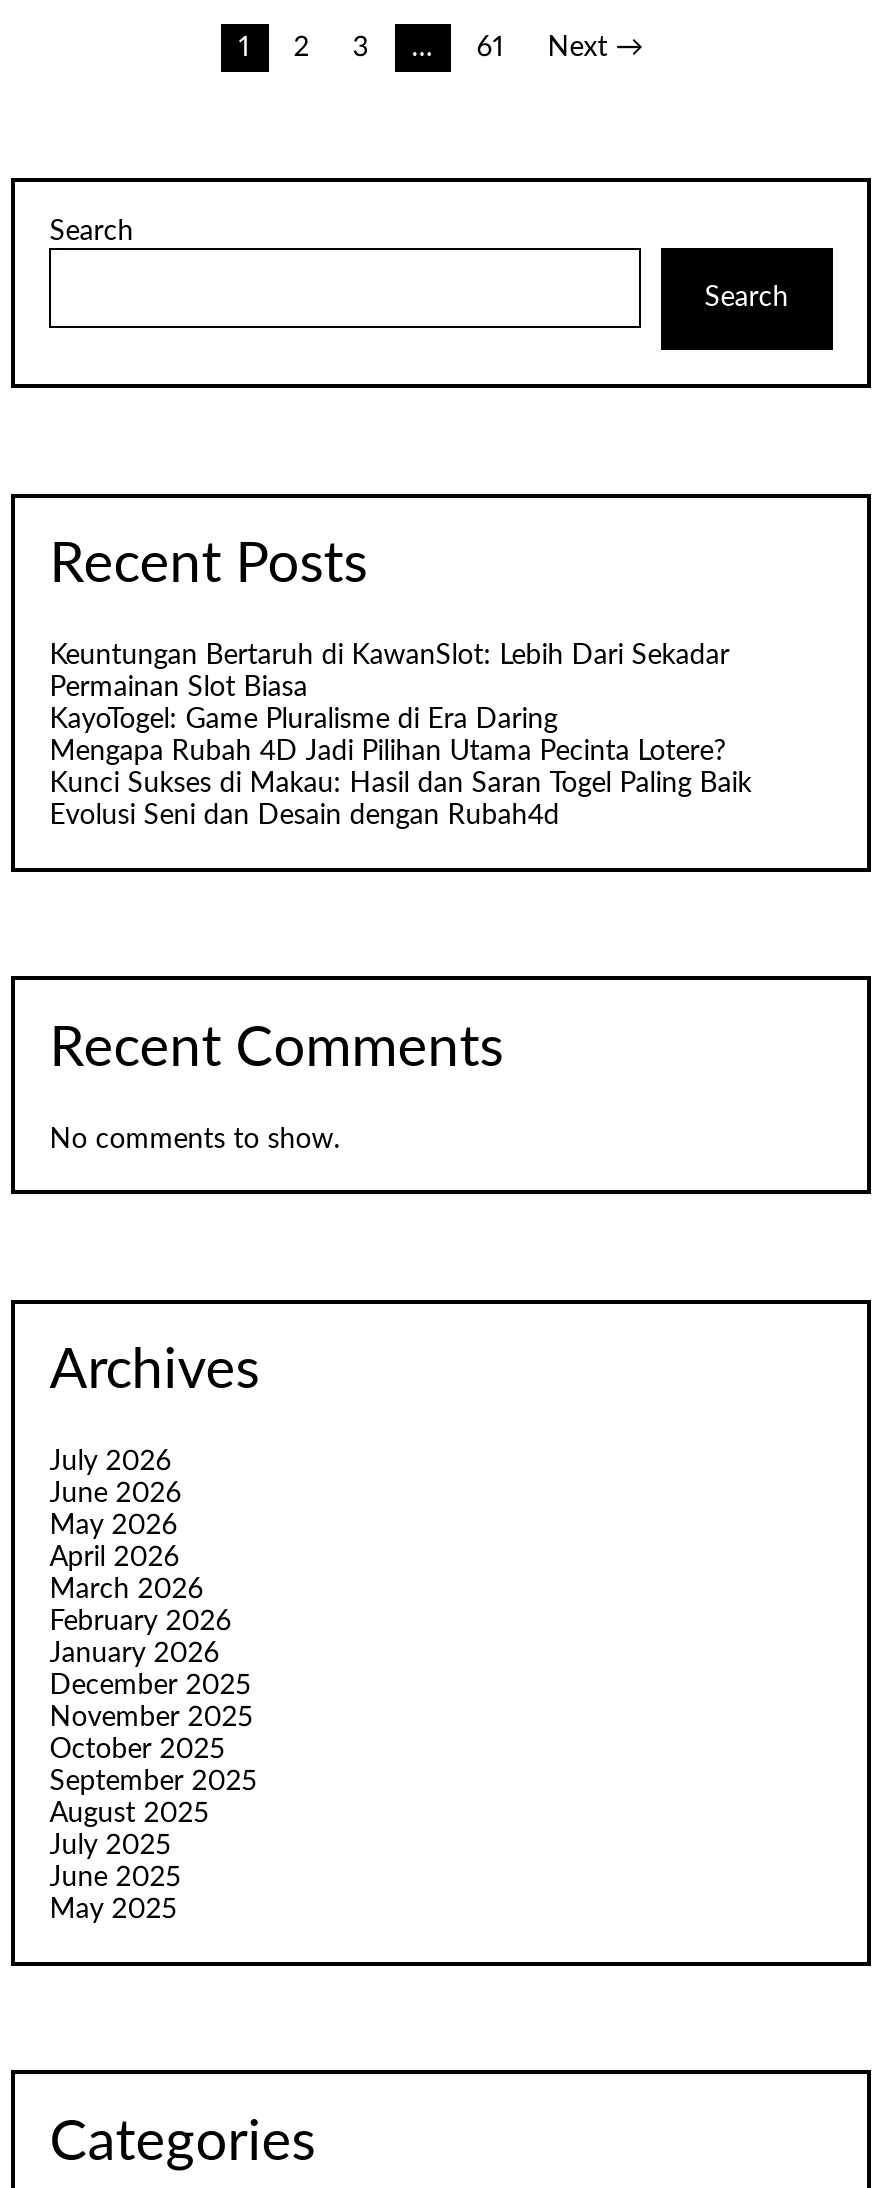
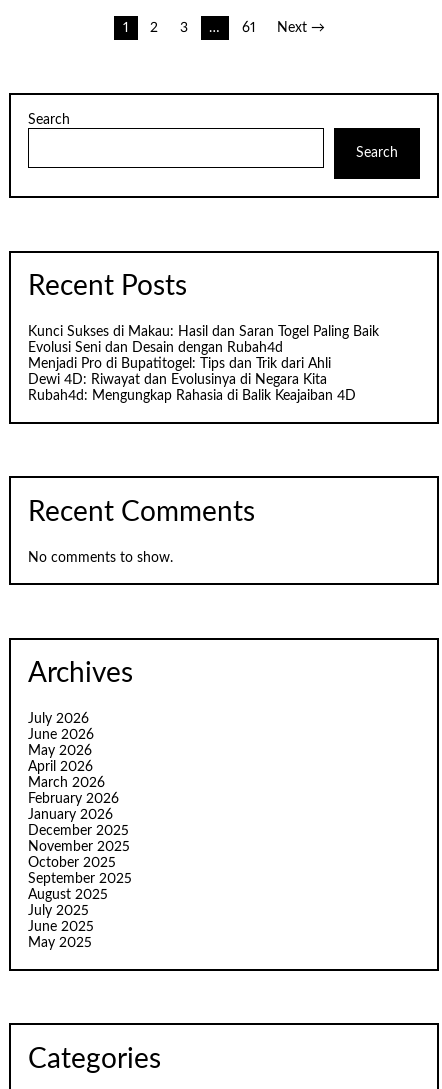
- Keuntungan Bertaruh di KawanSlot: Lebih Dari Sekadar
- Permainan Slot Biasa
- KayoTogel: Game Pluralisme di Era Daring
- Mengapa Rubah 4D Jadi Pilihan Utama Pecinta Lotere?

moved up: Kunci Sukses di Makau: Hasil dan Saran Togel Paling Baik | Evolusi Seni dan Desain dengan Rubah4d

+ Menjadi Pro di Bupatitogel: Tips dan Trik dari Ahli
+ Dewi 4D: Riwayat dan Evolusinya di Negara Kita
+ Rubah4d: Mengungkap Rahasia di Balik Keajaiban 4D
